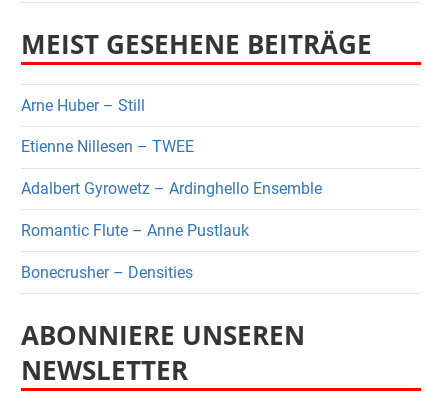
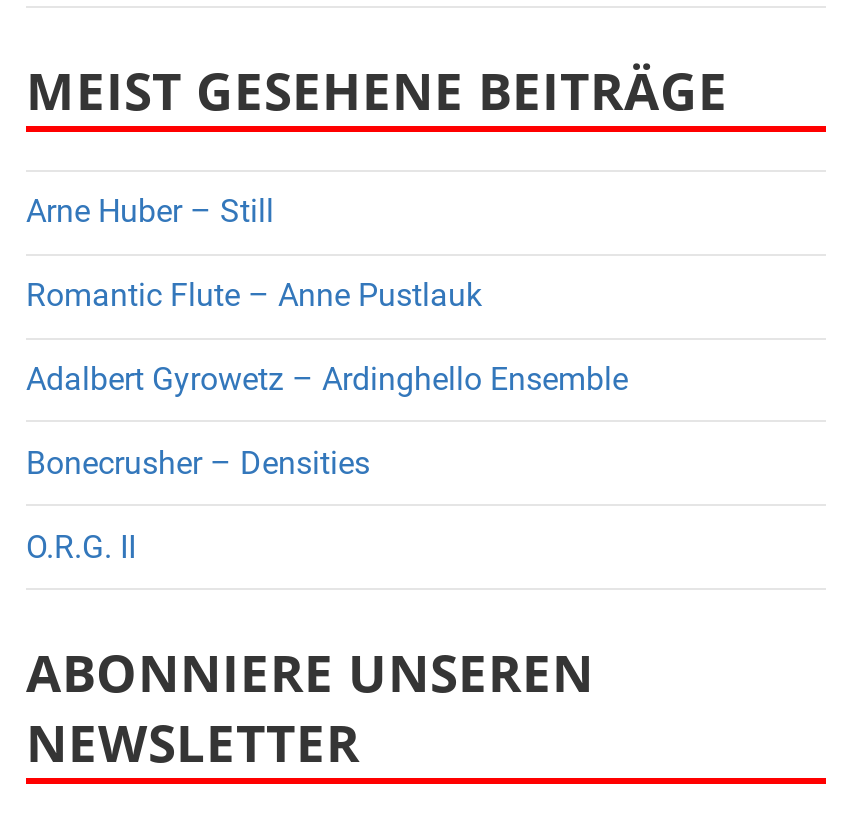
- Etienne Nillesen – TWEE

moved up: Romantic Flute – Anne Pustlauk

moved up: Bonecrusher – Densities

+ O.R.G. II
